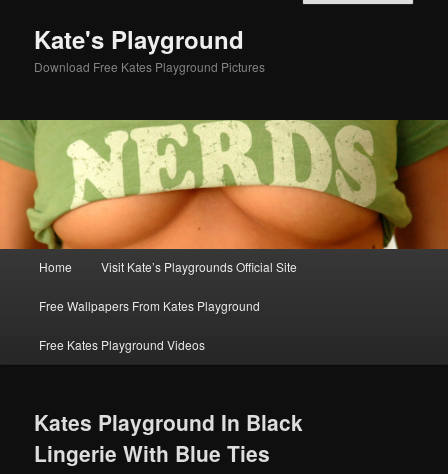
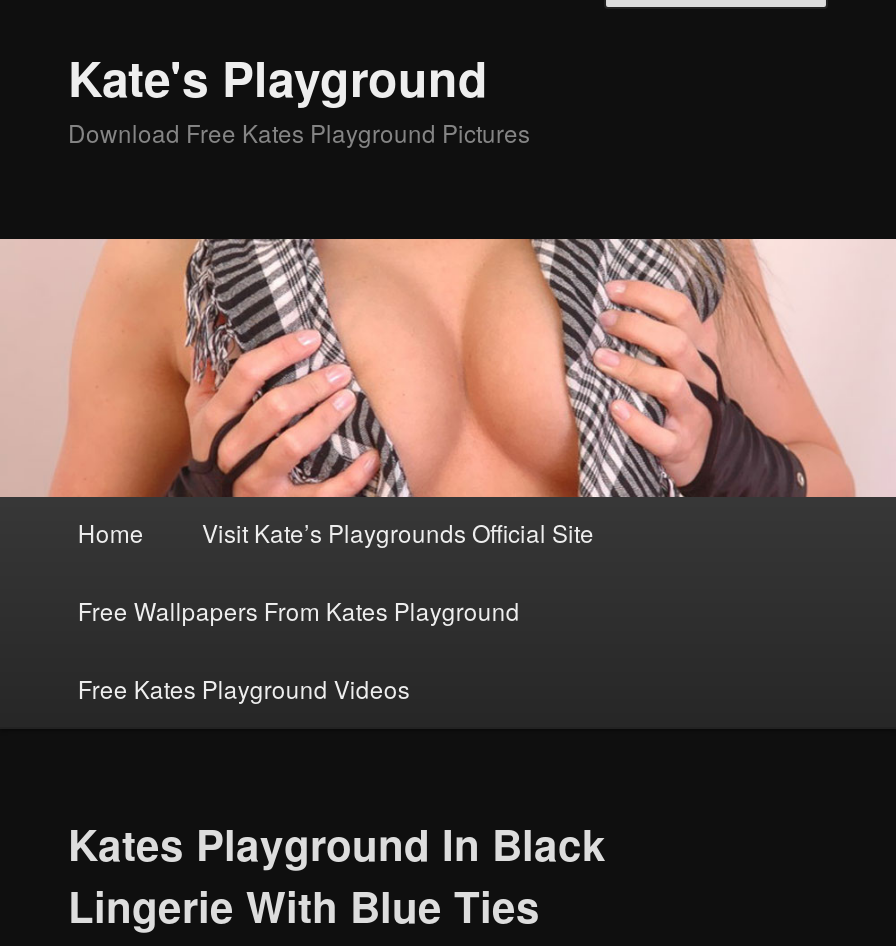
- [image]
+ [image]
